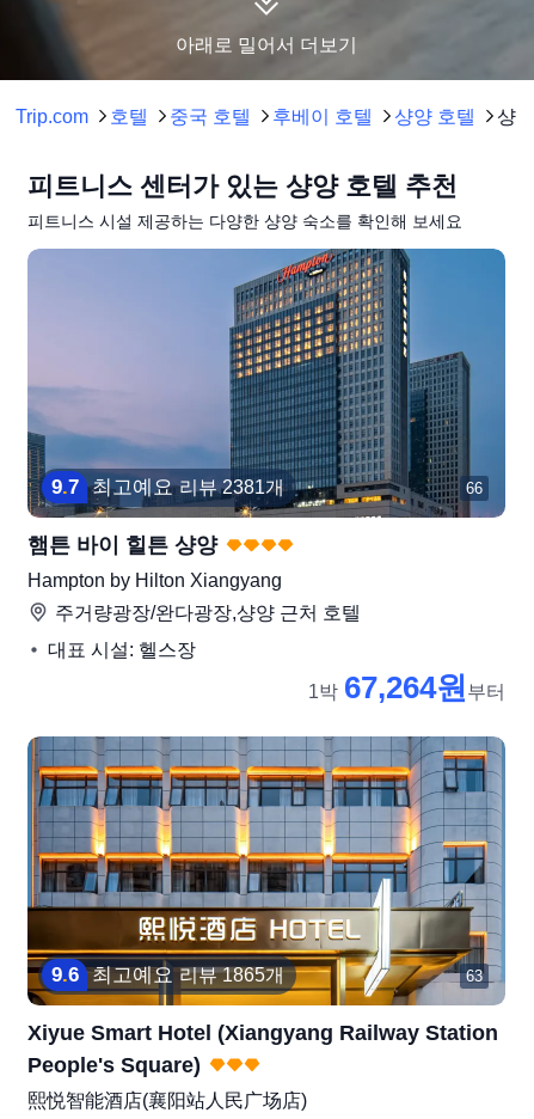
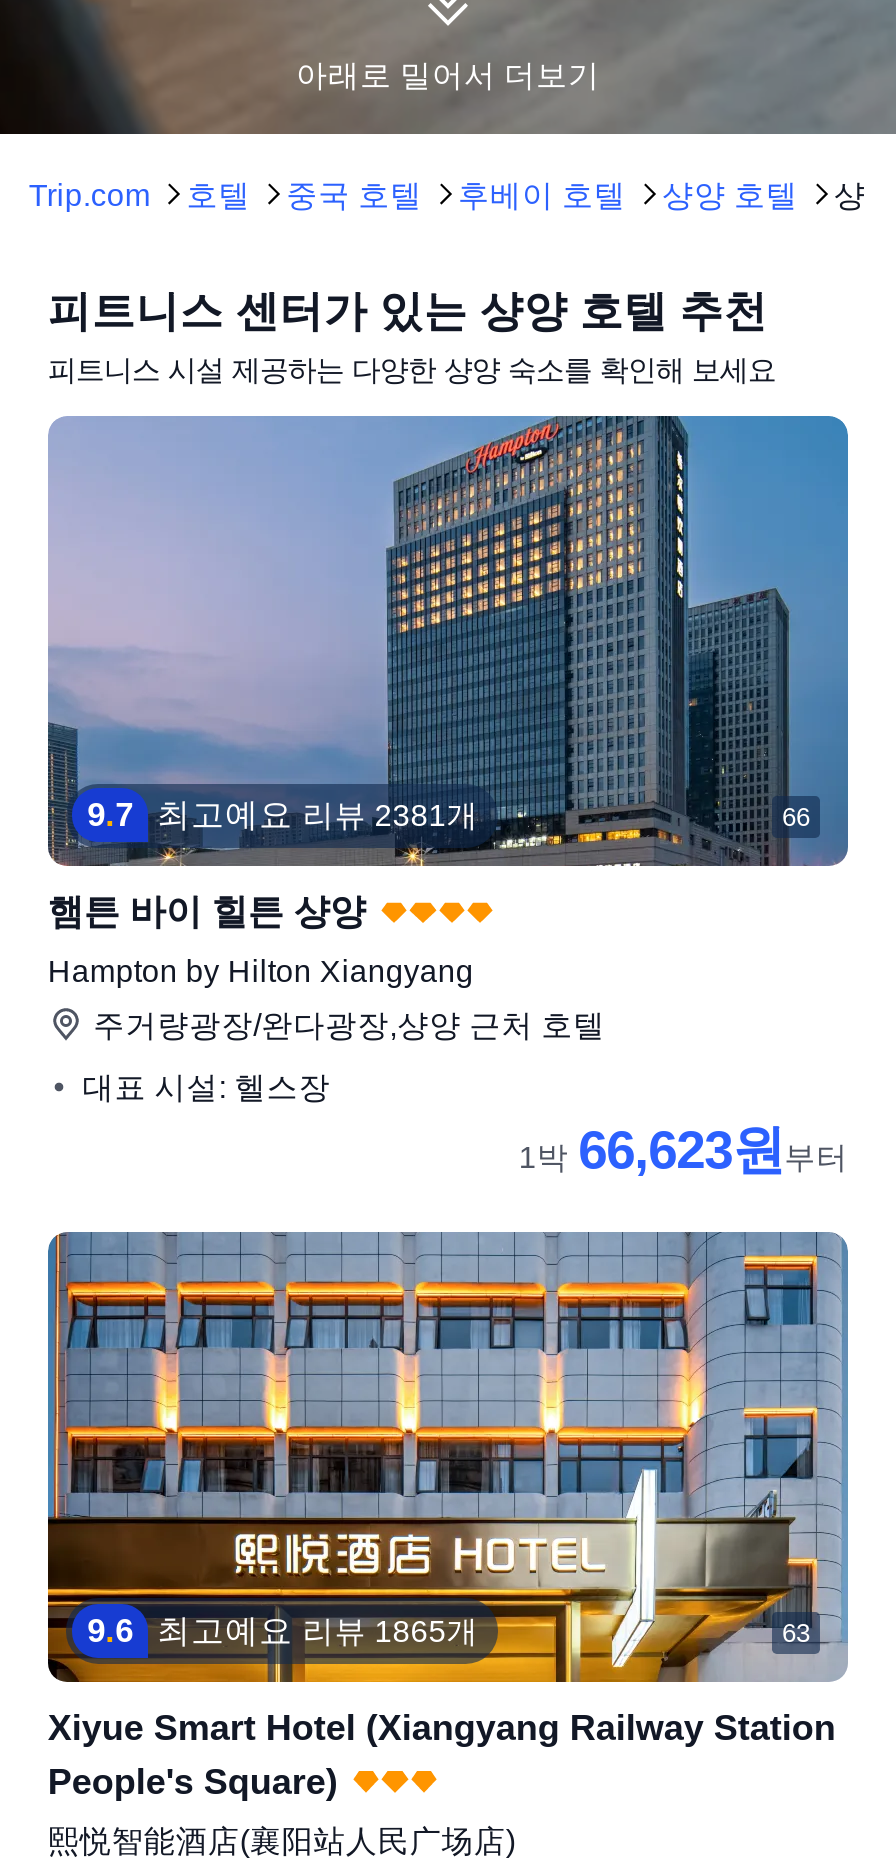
- 1박 67,264원부터
+ 1박 66,623원부터
